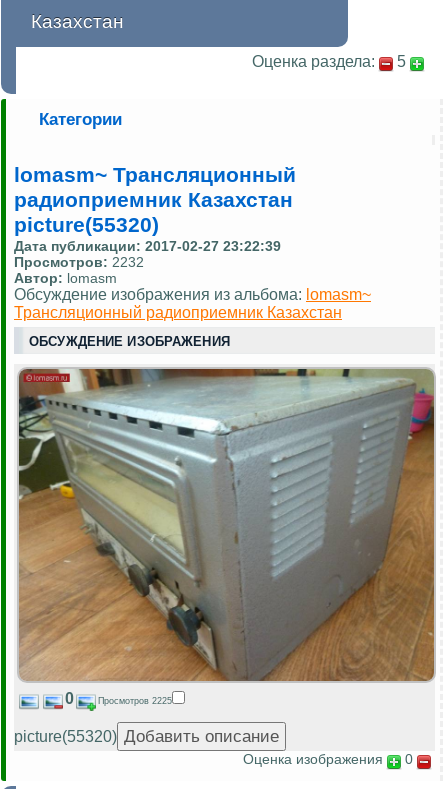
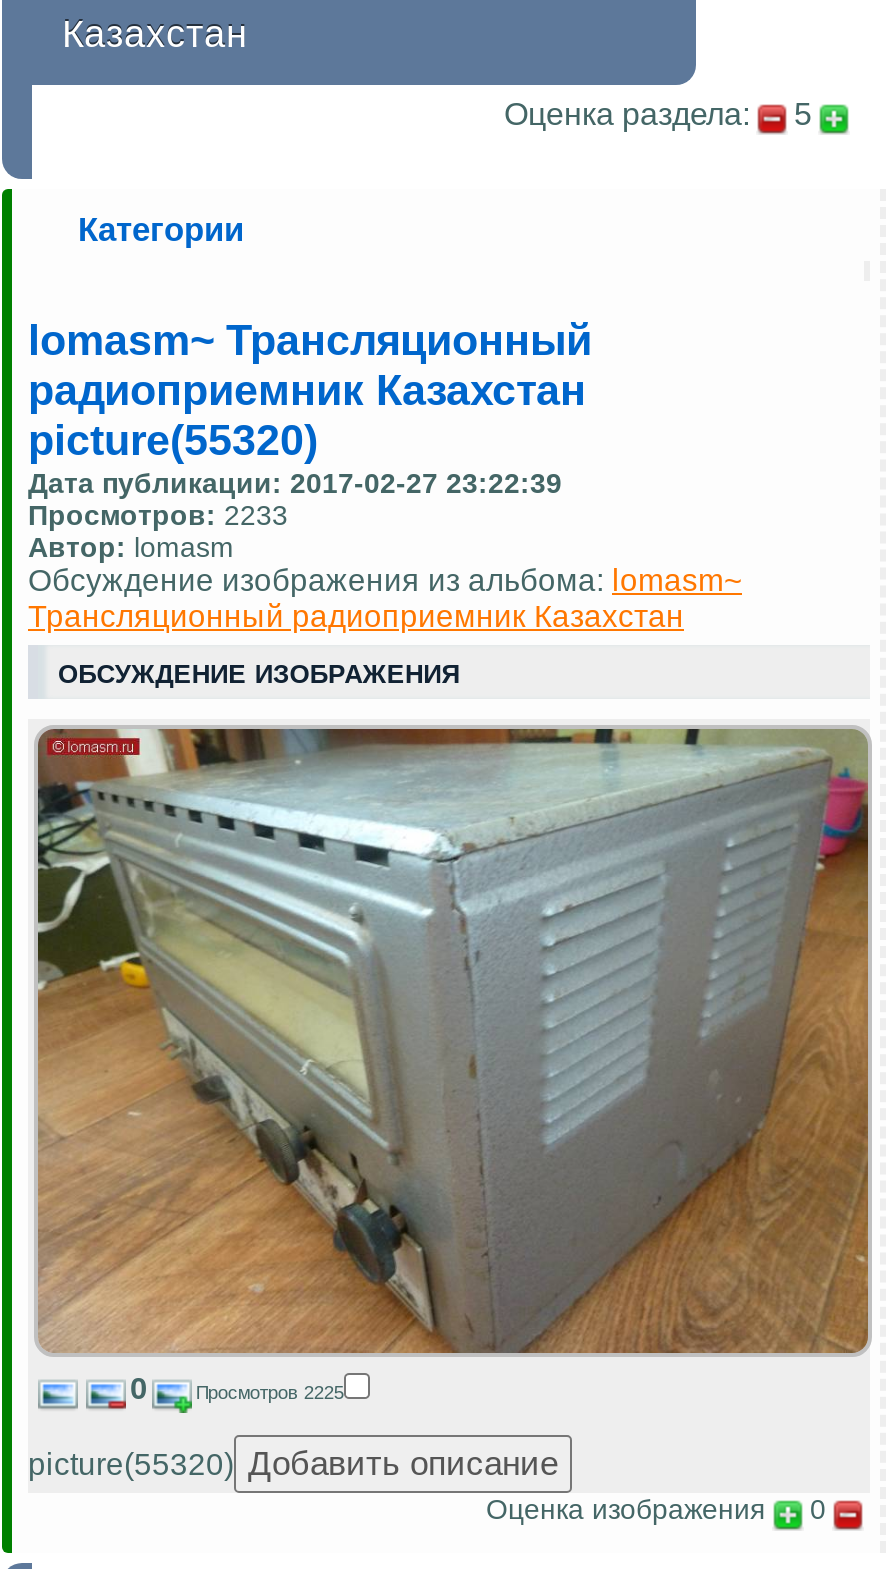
- Просмотров: 2232
+ Просмотров: 2233
